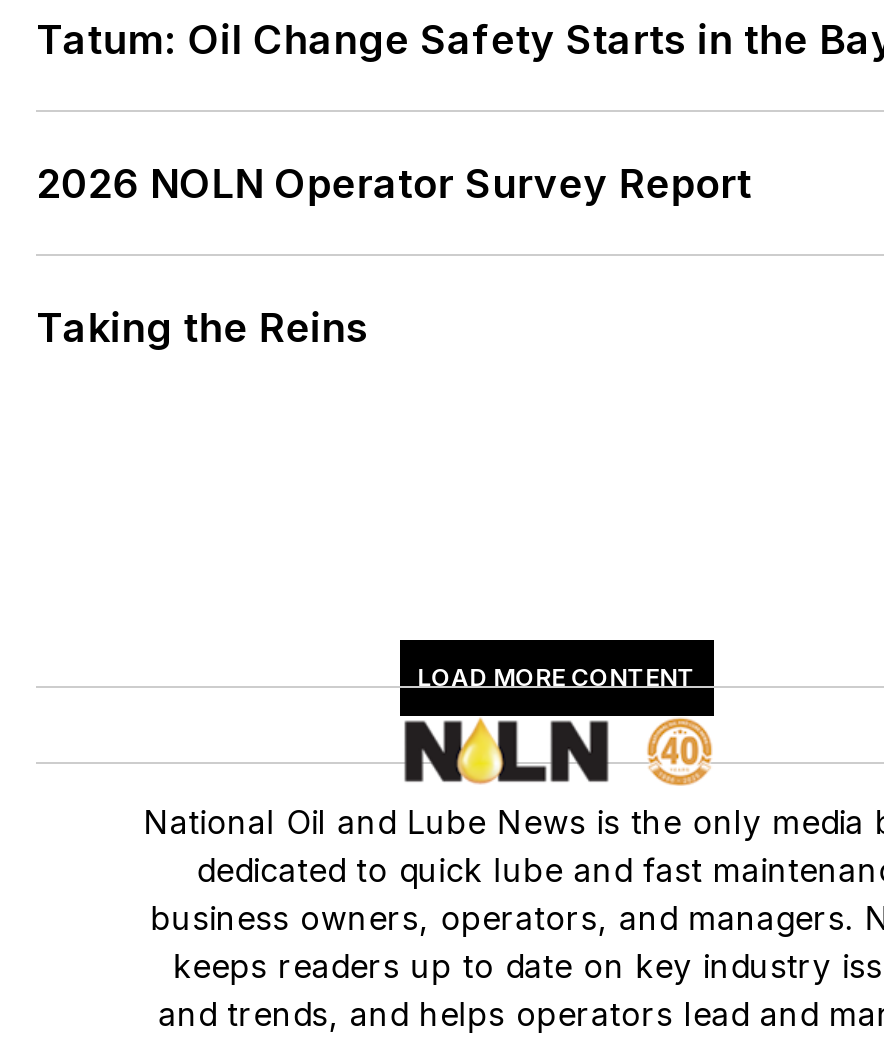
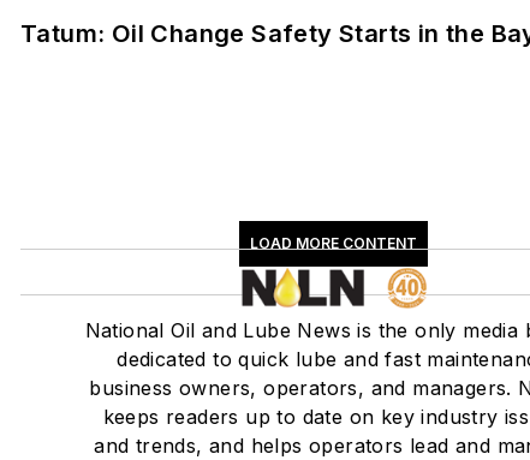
- 2026 NOLN Operator Survey Report
- Taking the Reins
